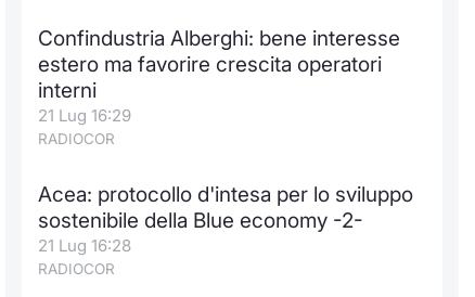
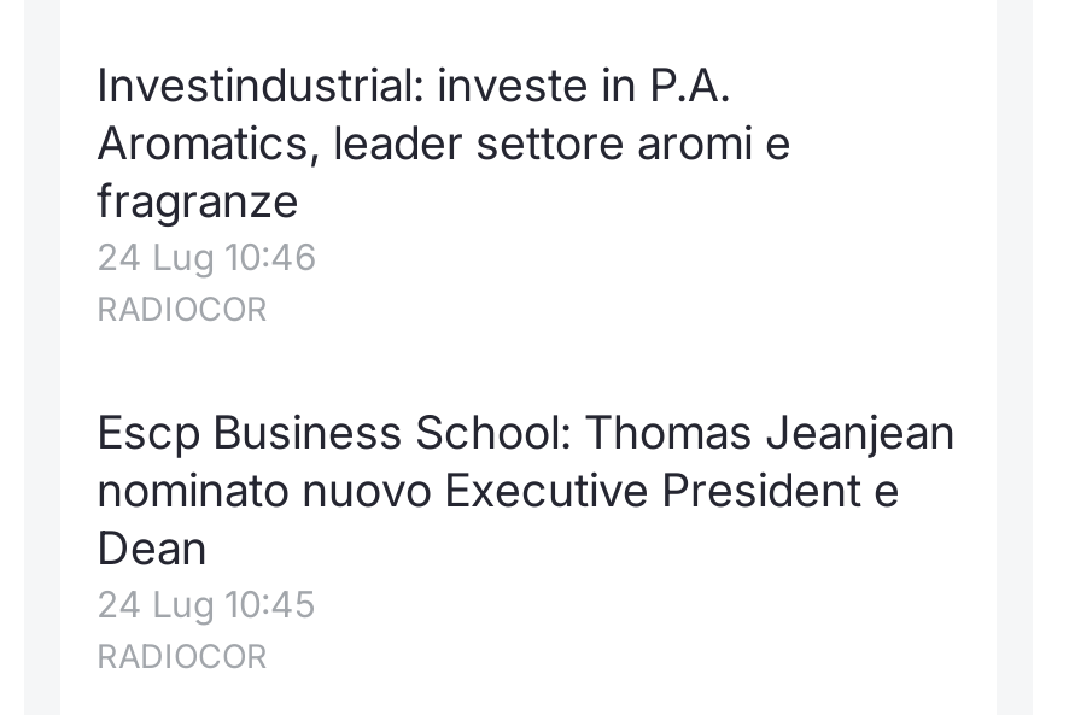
- Confindustria Alberghi: bene interesse
- estero ma favorire crescita operatori
- interni
- 21 Lug 16:29
+ Investindustrial: investe in P.A.
+ Aromatics, leader settore aromi e
+ fragranze
+ 24 Lug 10:46

- Acea: protocollo d'intesa per lo sviluppo
- sostenibile della Blue economy -2-
- 21 Lug 16:28
+ Escp Business School: Thomas Jeanjean
+ nominato nuovo Executive President e
+ Dean
+ 24 Lug 10:45
